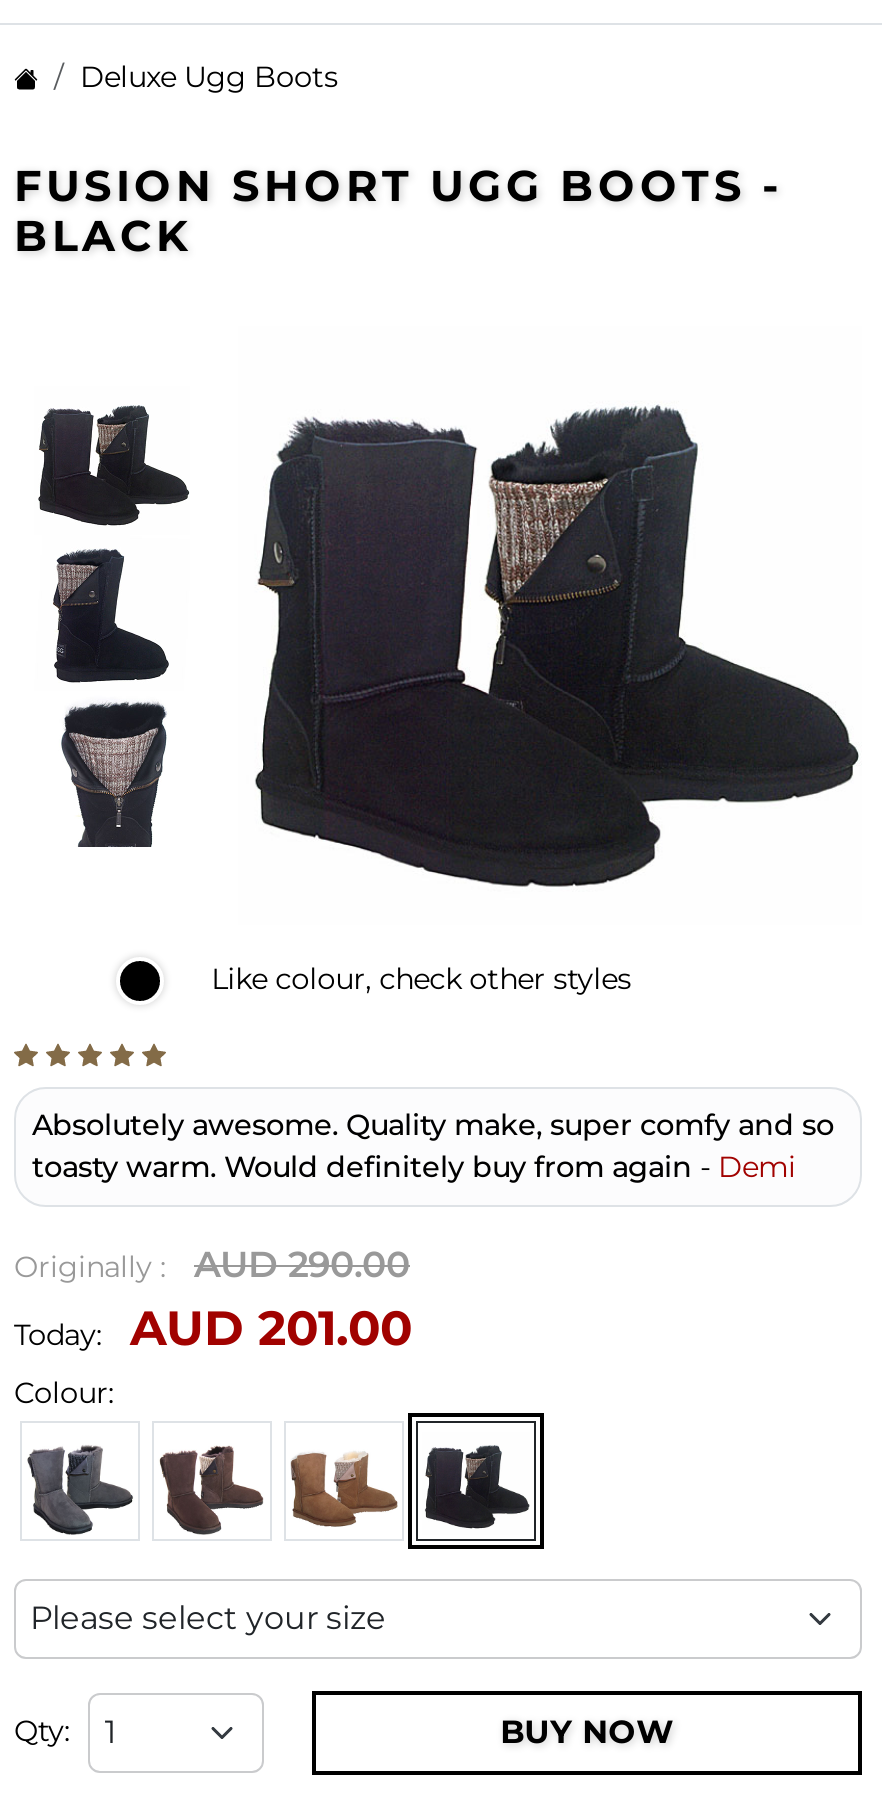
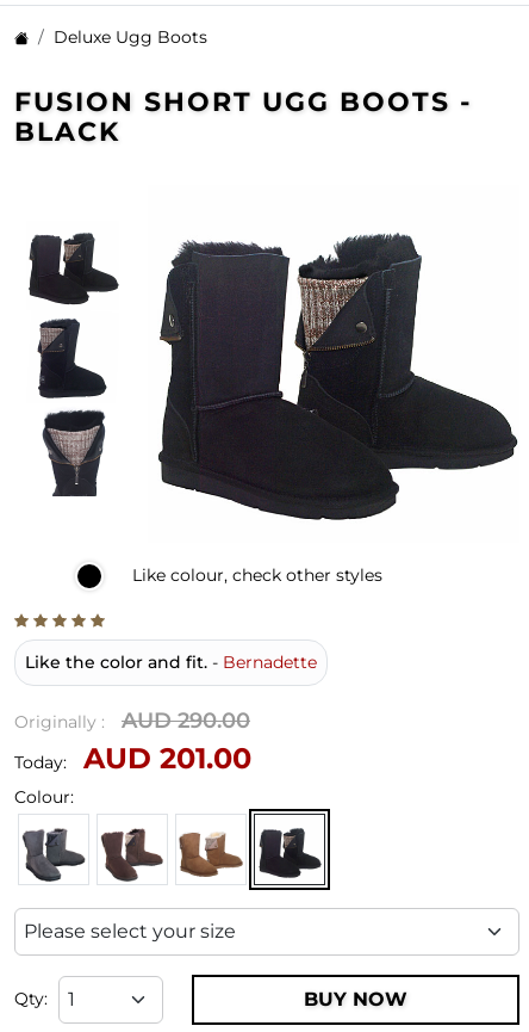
- Absolutely awesome. Quality make, super comfy and so
- toasty warm. Would definitely buy from again - Demi
+ Like the color and fit. - Bernadette
